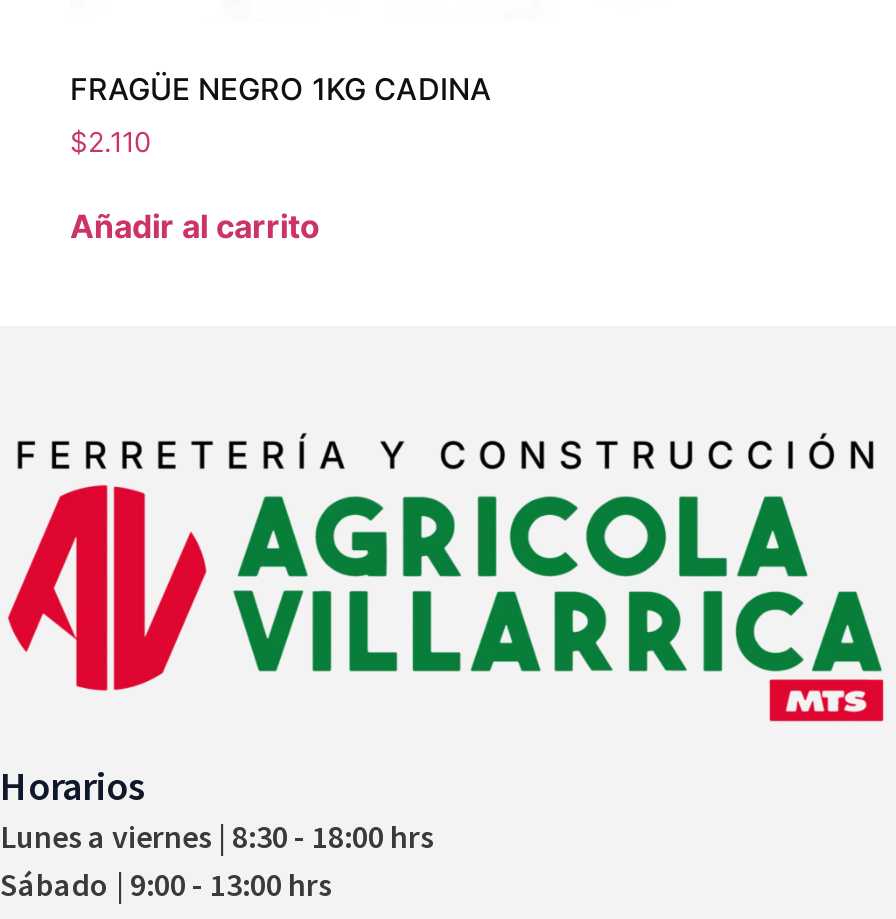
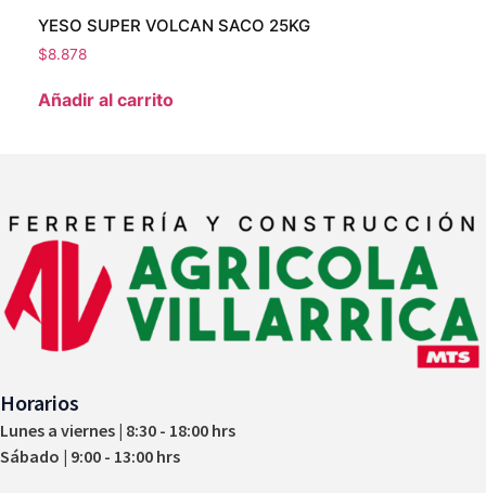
- FRAGÜE NEGRO 1KG CADINA
+ YESO SUPER VOLCAN SACO 25KG

- $2.110
+ $8.878
